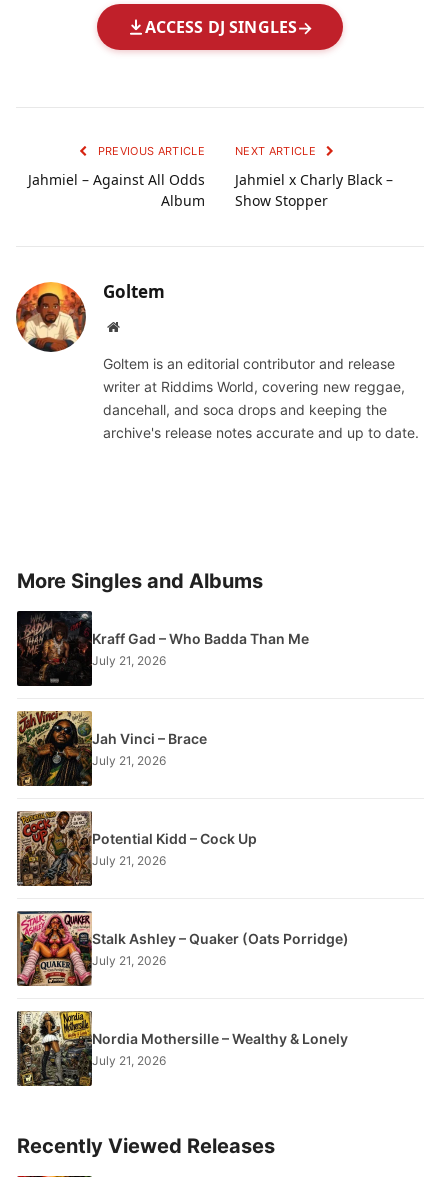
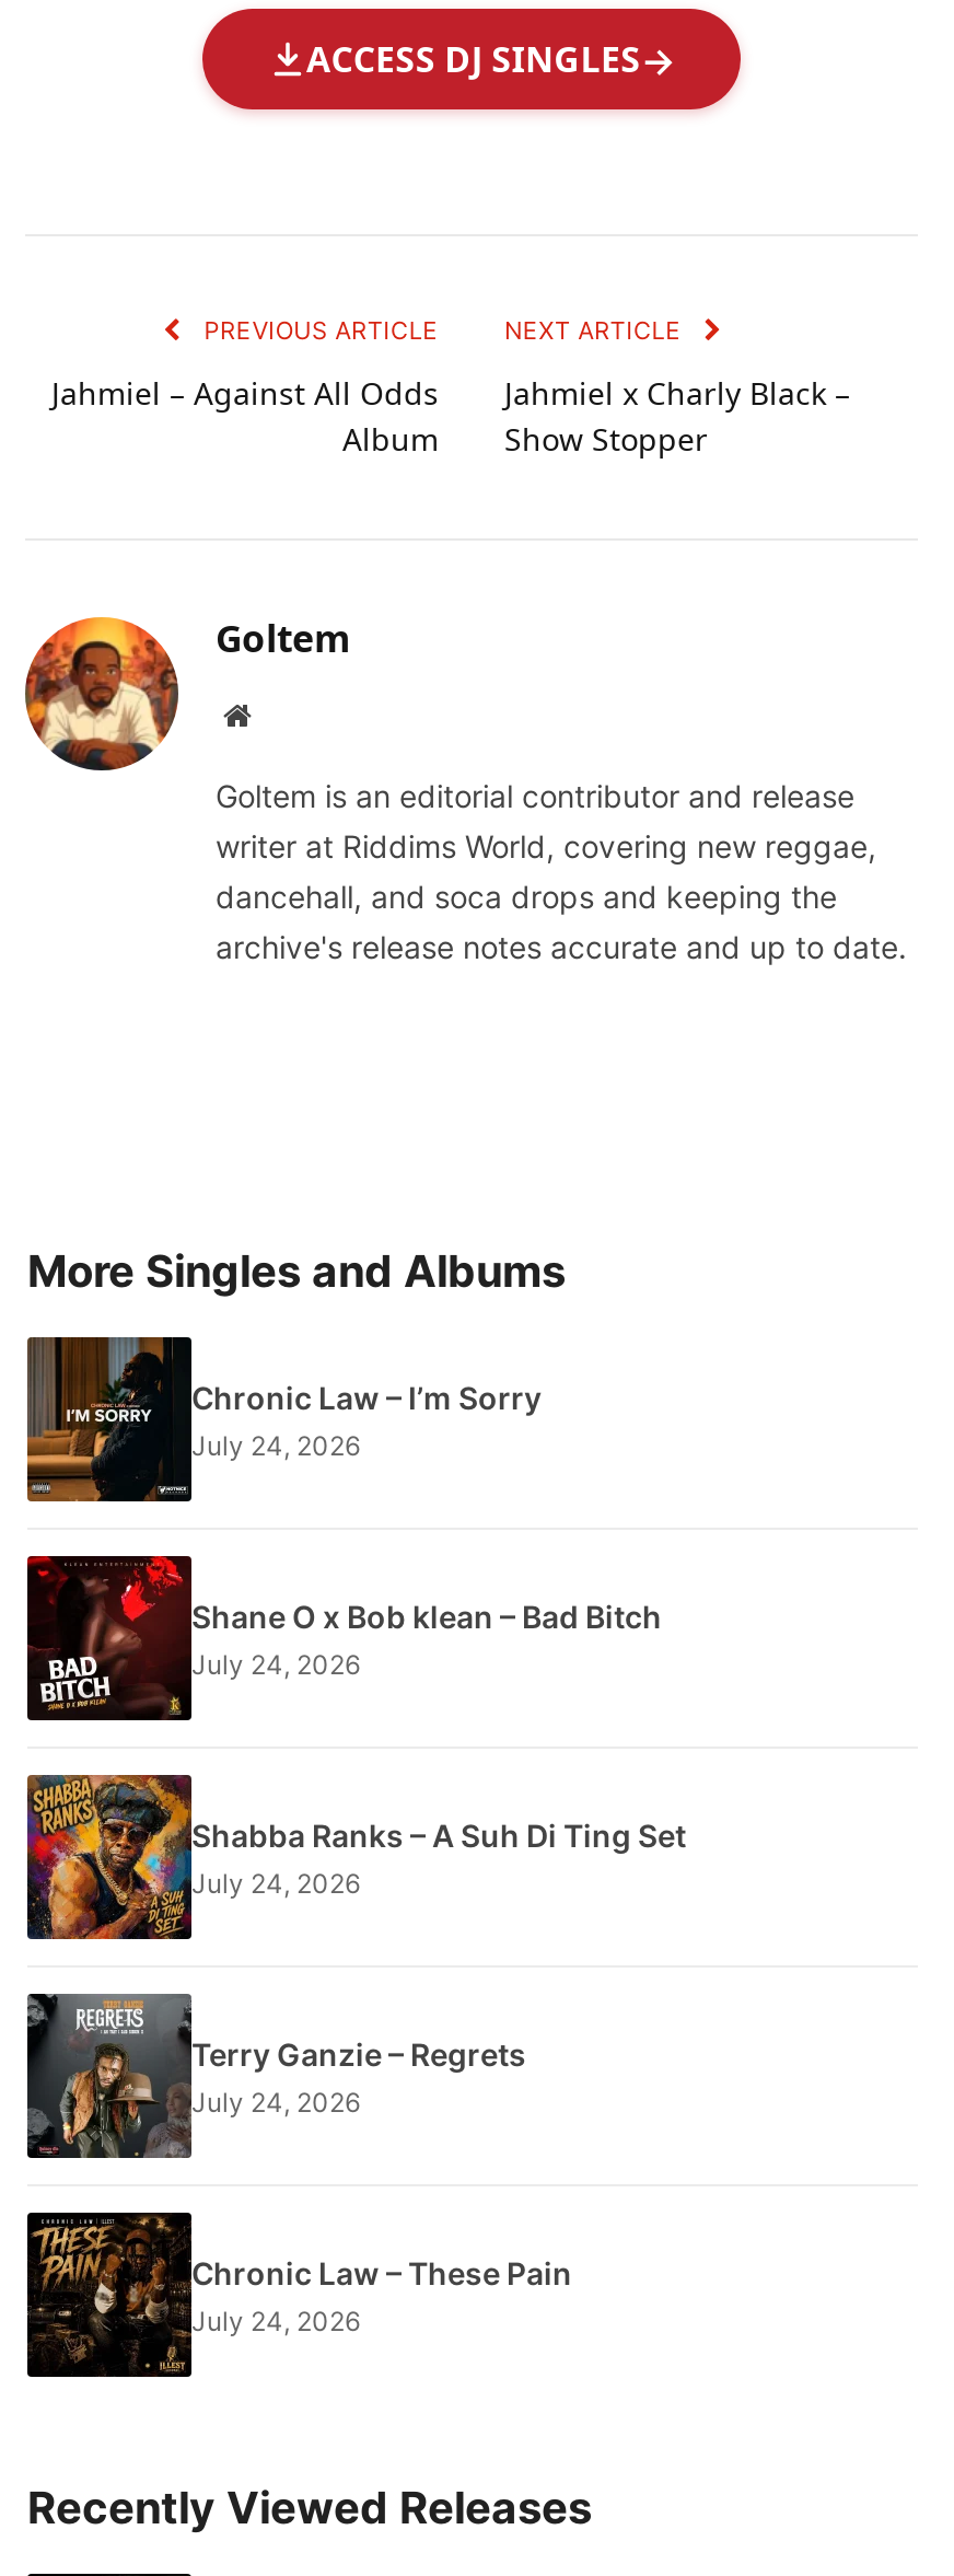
- [image]
- Kraff Gad – Who Badda Than Me
- July 21, 2026
+ [image]
+ Chronic Law – I’m Sorry
+ July 24, 2026

- [image]
- Jah Vinci – Brace
- July 21, 2026
+ [image]
+ Shane O x Bob klean – Bad Bitch
+ July 24, 2026

- [image]
- Potential Kidd – Cock Up
- July 21, 2026
+ [image]
+ Shabba Ranks – A Suh Di Ting Set
+ July 24, 2026

- [image]
- Stalk Ashley – Quaker (Oats Porridge)
- July 21, 2026
+ [image]
+ Terry Ganzie – Regrets
+ July 24, 2026

- [image]
- Nordia Mothersille – Wealthy & Lonely
- July 21, 2026
+ [image]
+ Chronic Law – These Pain
+ July 24, 2026
